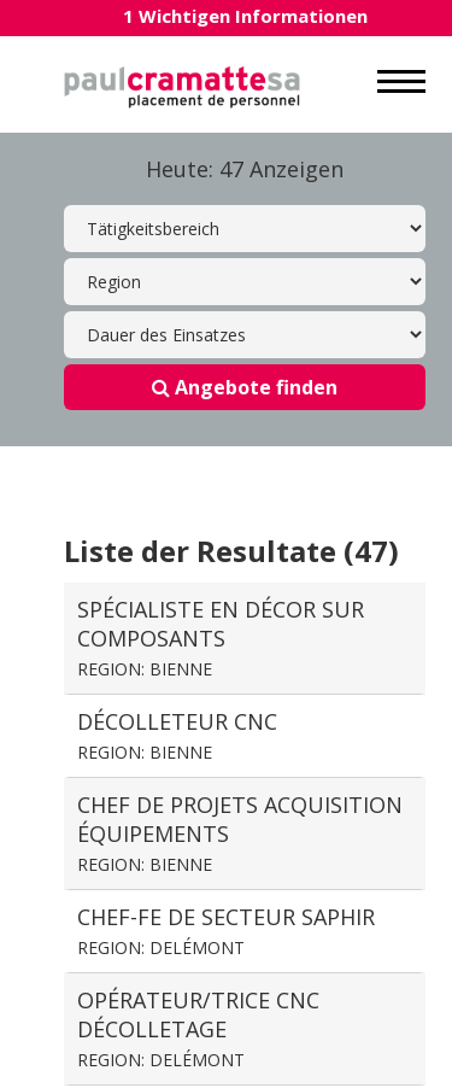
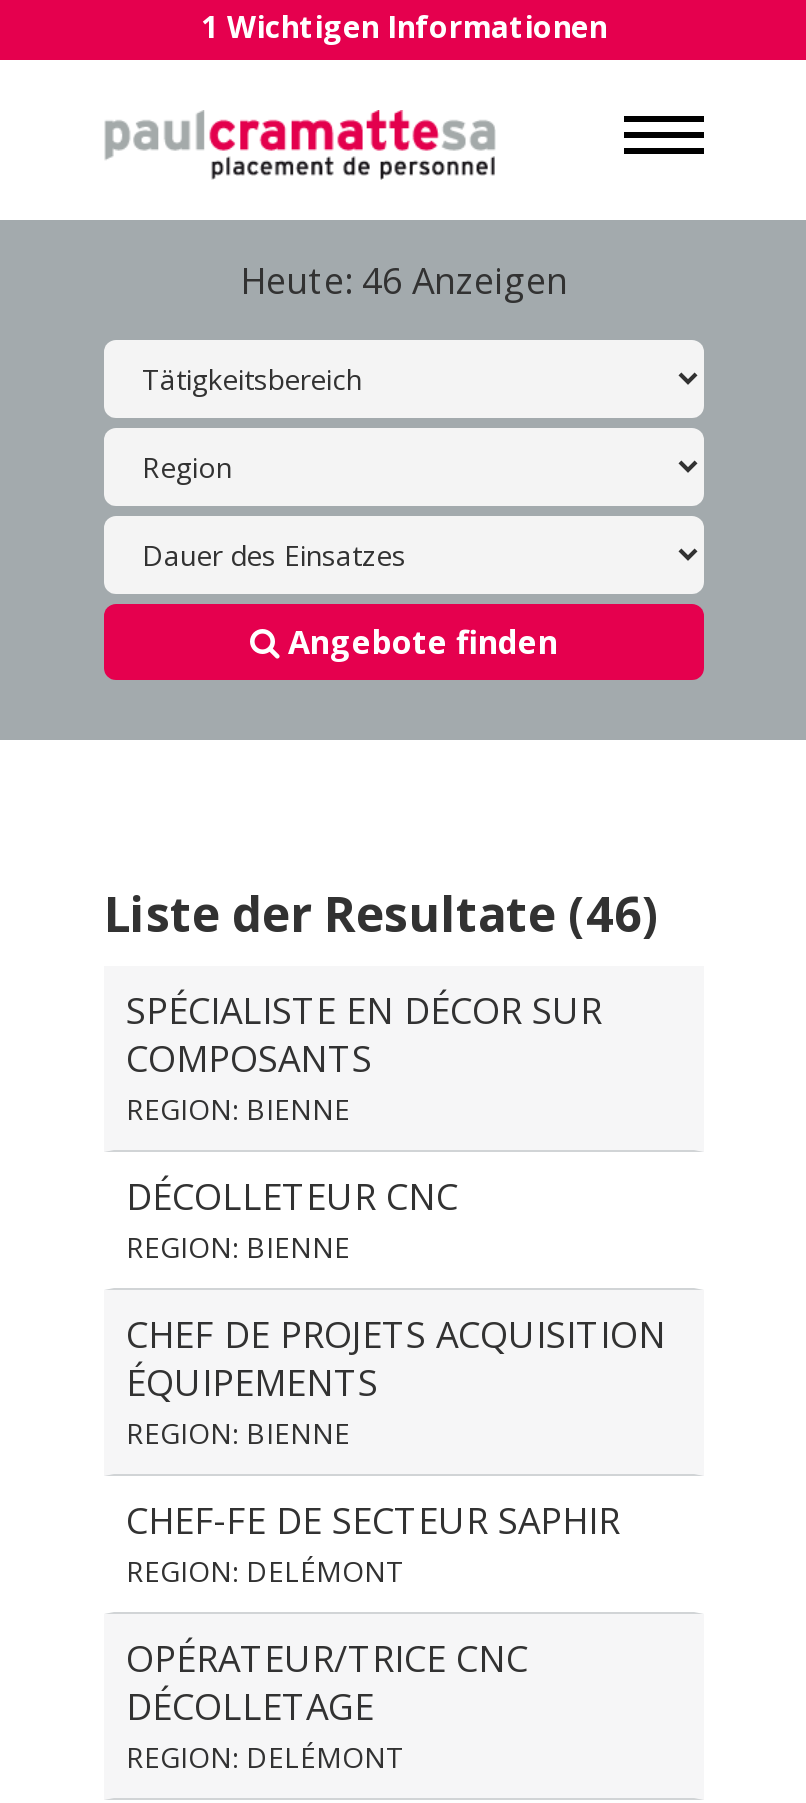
- Heute: 47 Anzeigen
+ Heute: 46 Anzeigen

- Liste der Resultate (47)
+ Liste der Resultate (46)
